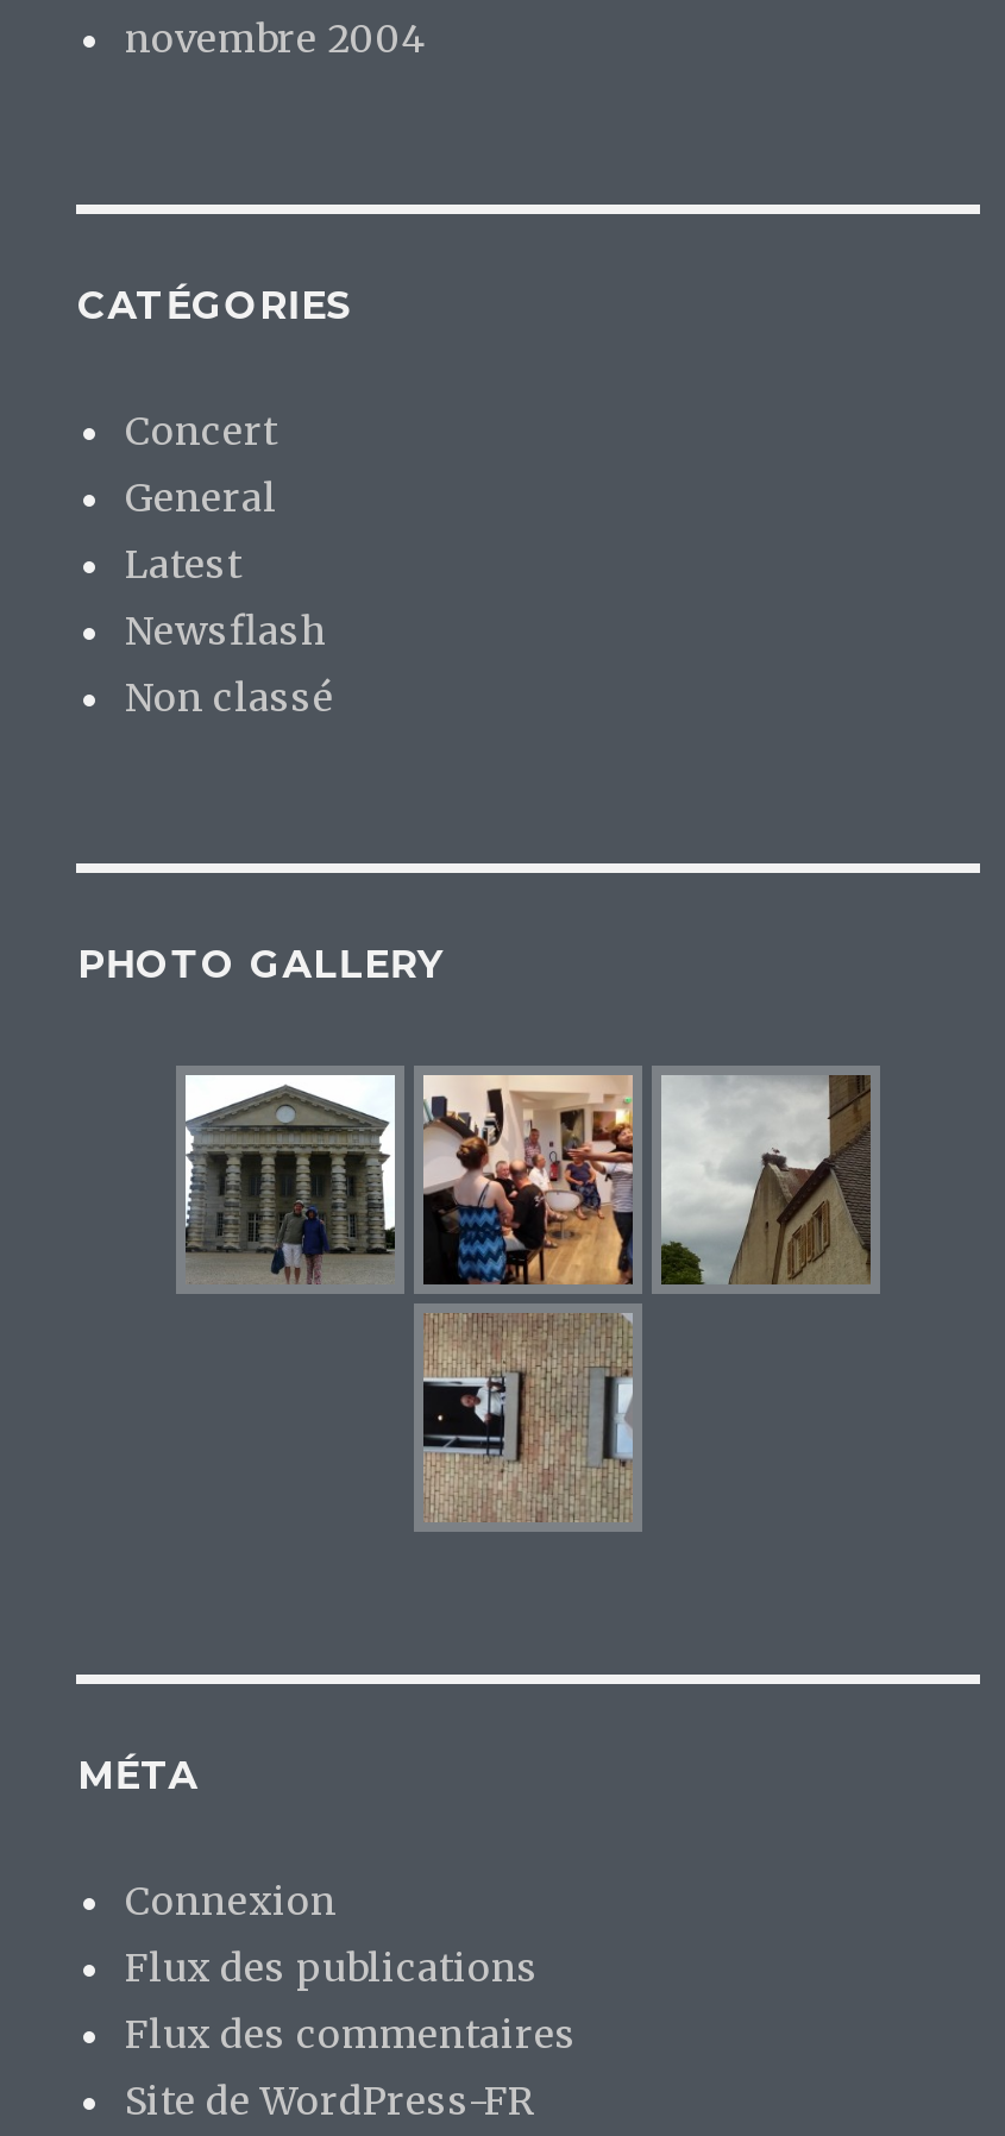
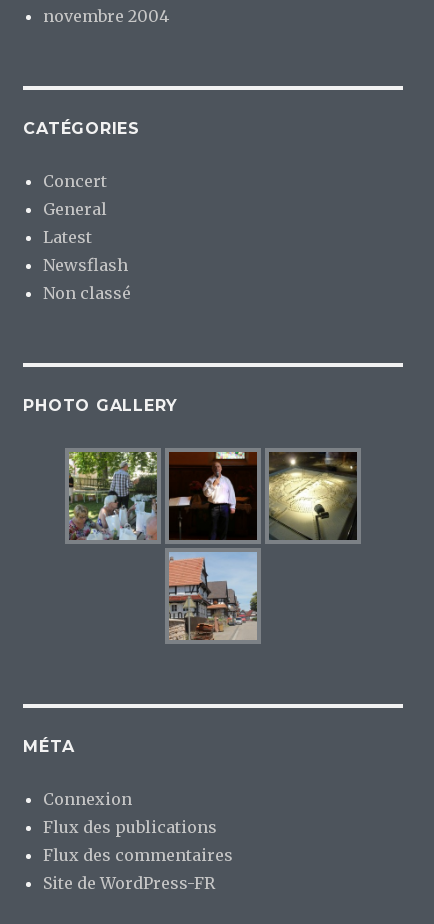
- [image]
+ [image]

- [image]
+ [image]

- [image]
+ [image]

- [image]
+ [image]
